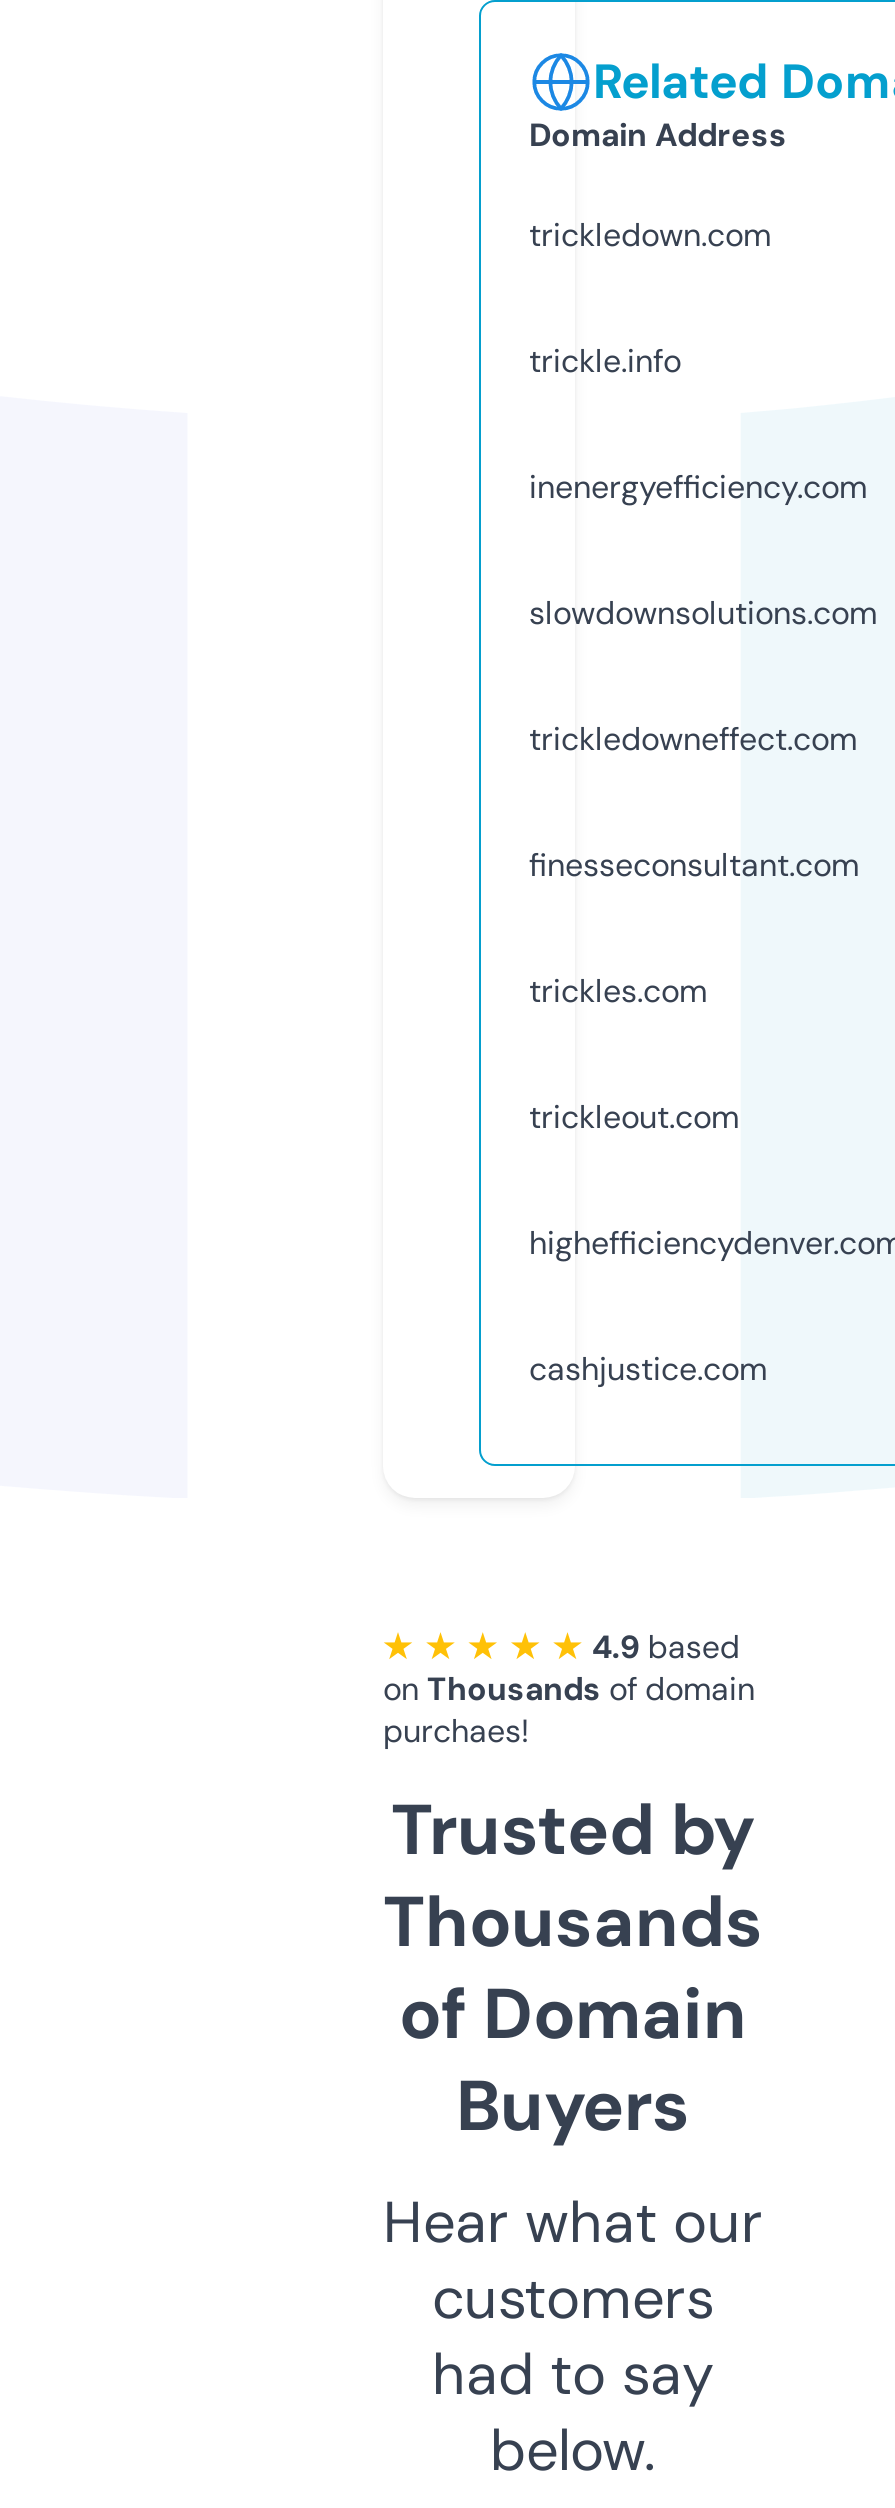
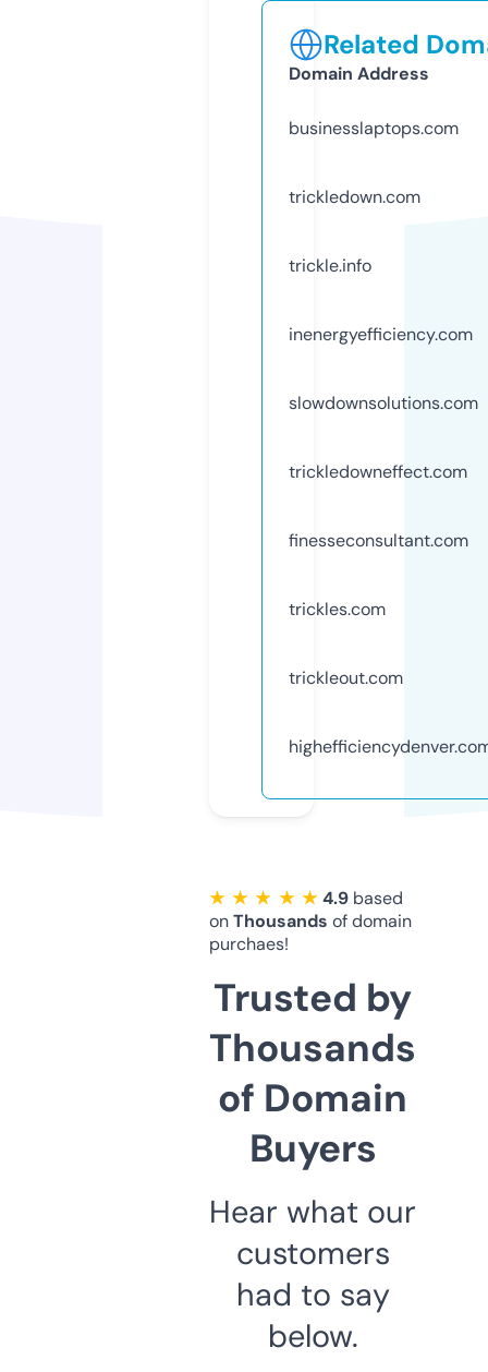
+ businesslaptops.com

moved down: trickledown.com | trickle.info | inenergyefficiency.com | slowdownsolutions.com | trickledowneffect.com | finesseconsultant.com | trickles.com | trickleout.com

- cashjustice.com
